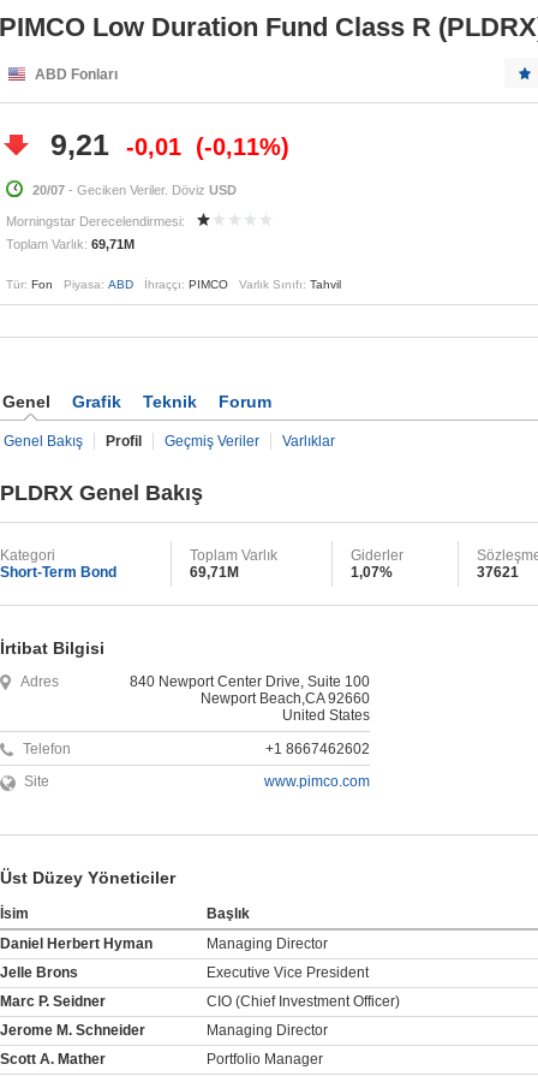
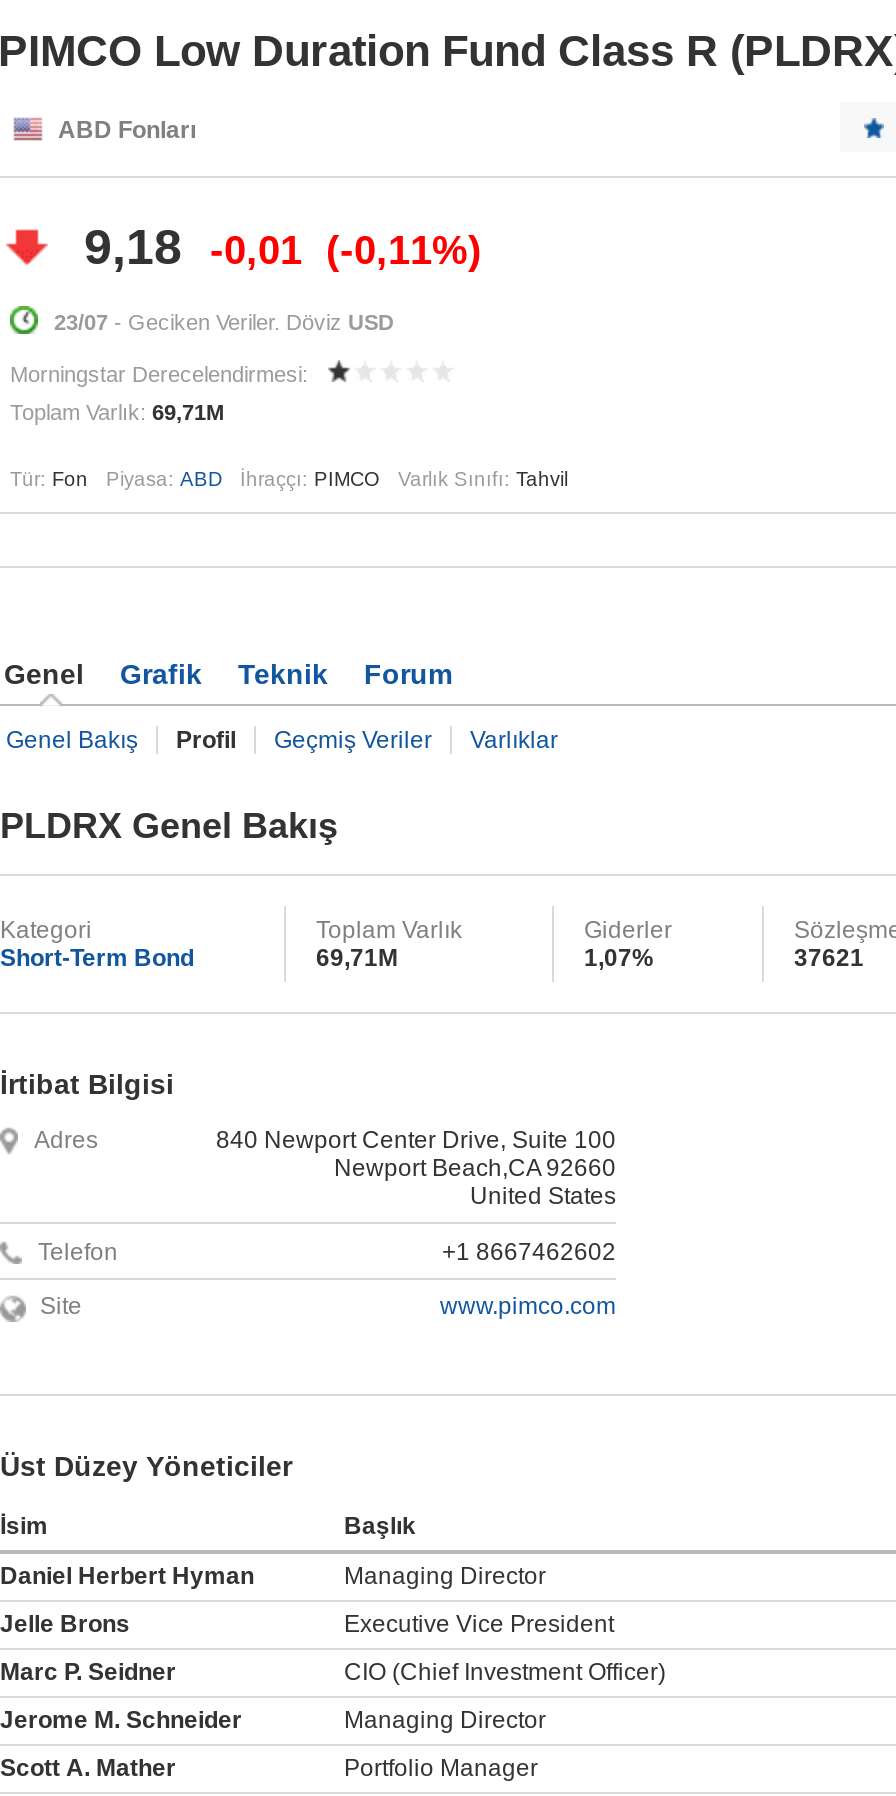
- 9,21 -0,01 -0,11%
+ 9,18 -0,01 -0,11%

- 20/07 - Geciken Veriler. Döviz USD
+ 23/07 - Geciken Veriler. Döviz USD
